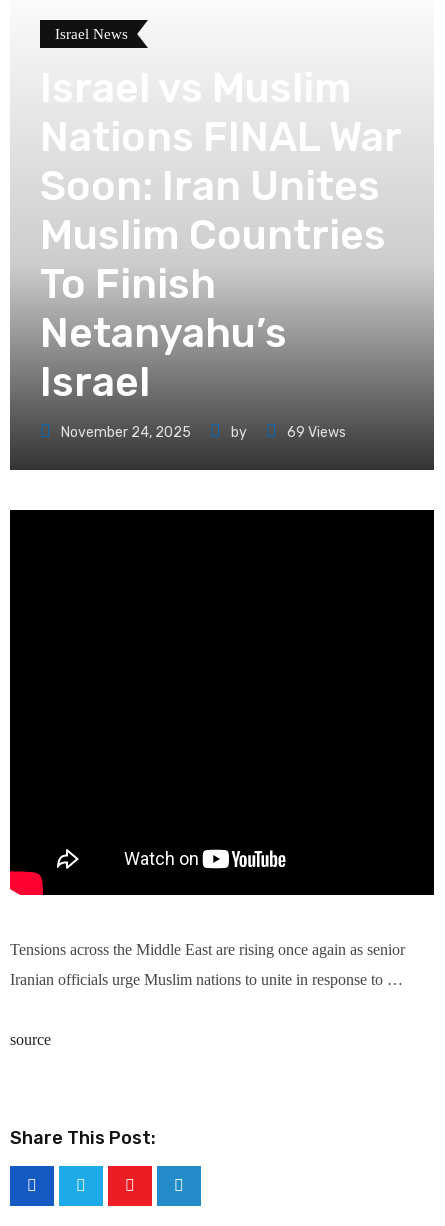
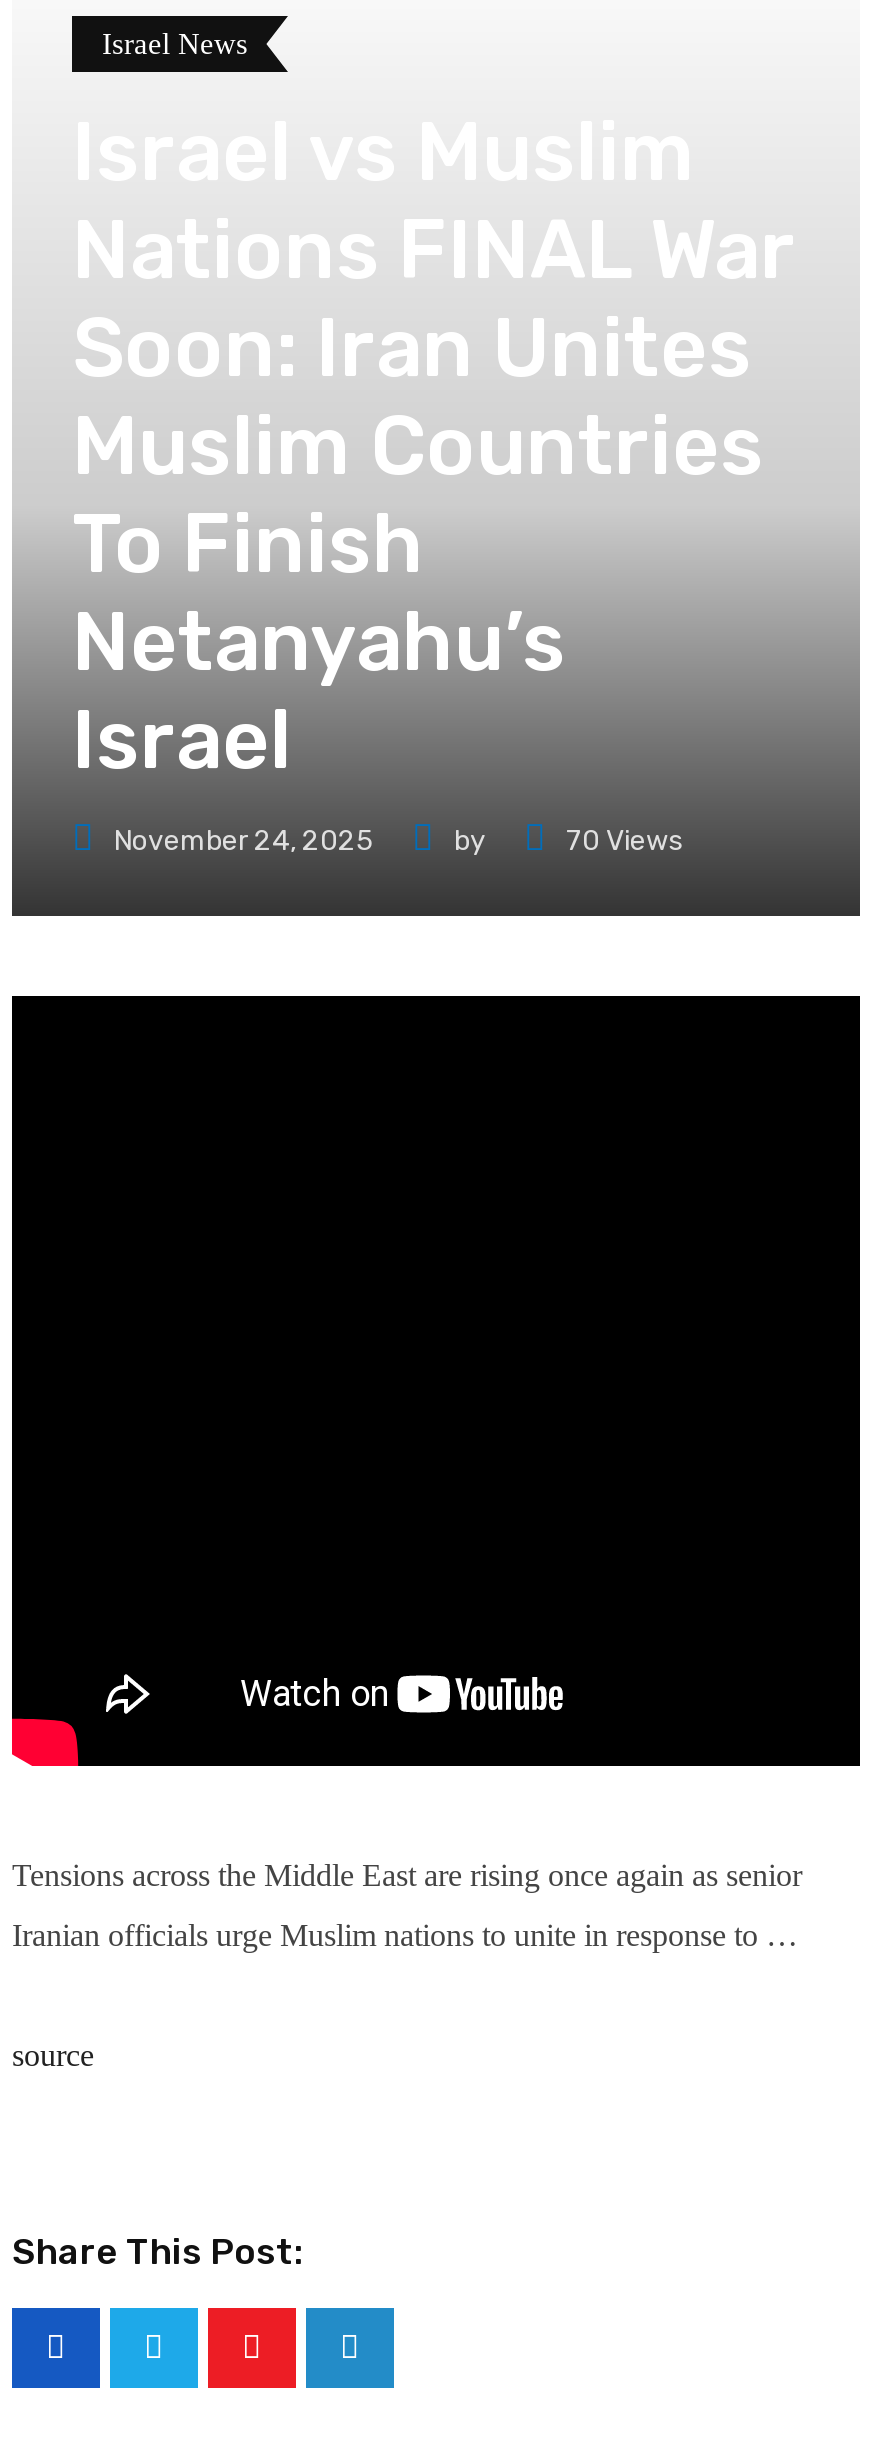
- 69 Views
+ 70 Views
